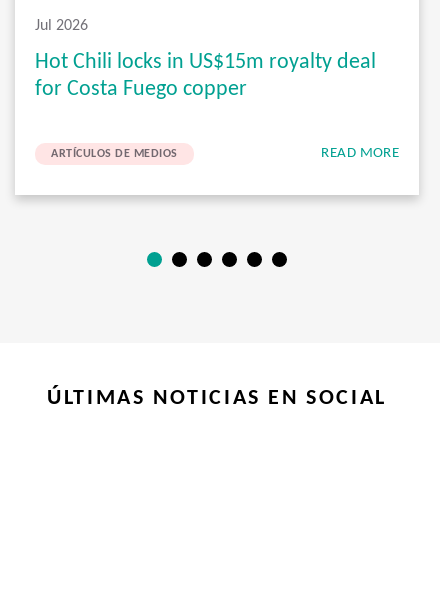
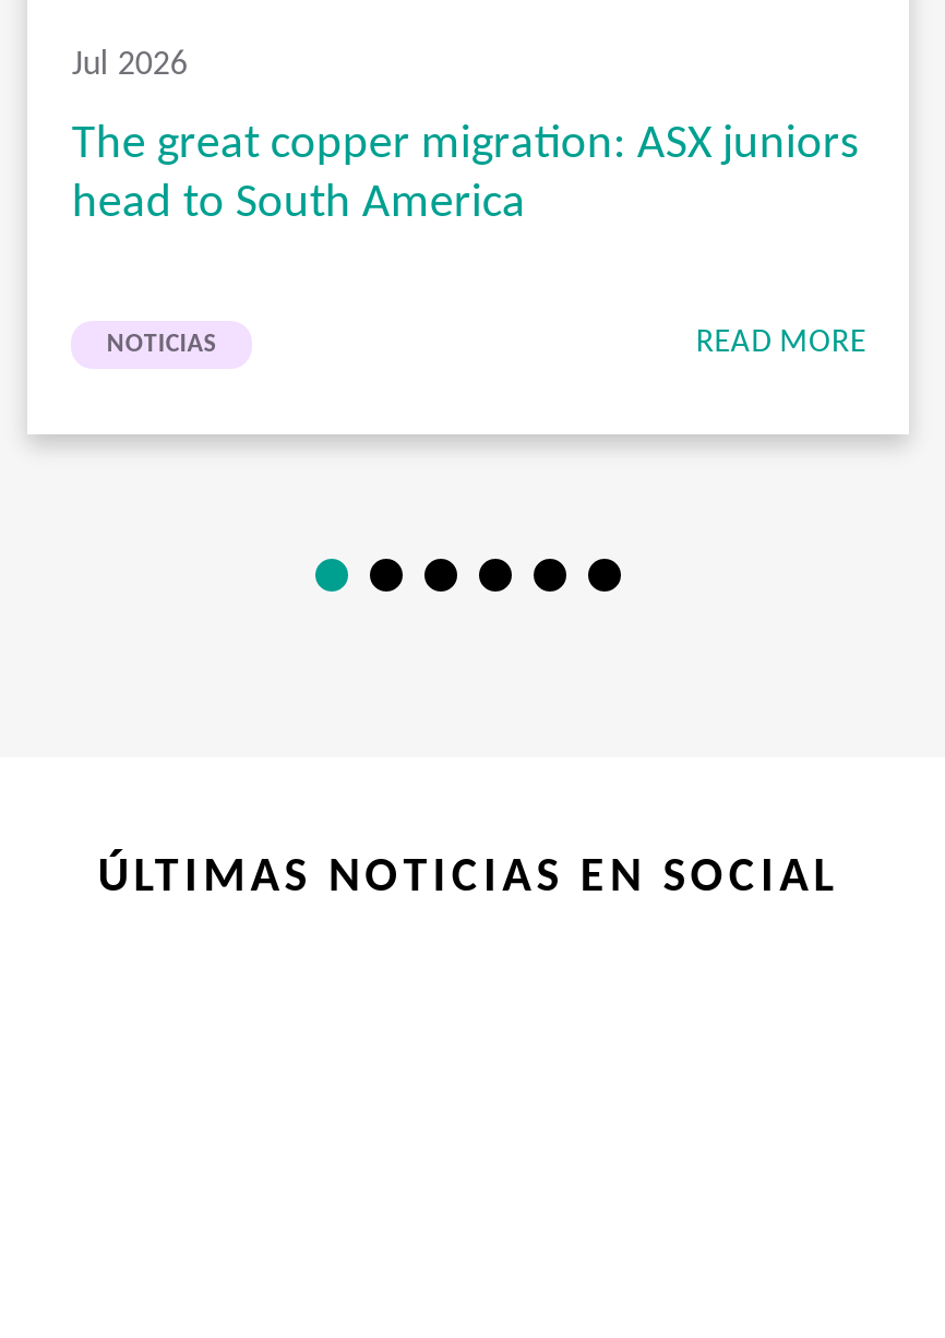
- Hot Chili locks in US$15m royalty deal
- for Costa Fuego copper
+ The great copper migration: ASX juniors
+ head to South America

- ARTÍCULOS DE MEDIOS
+ NOTICIAS
